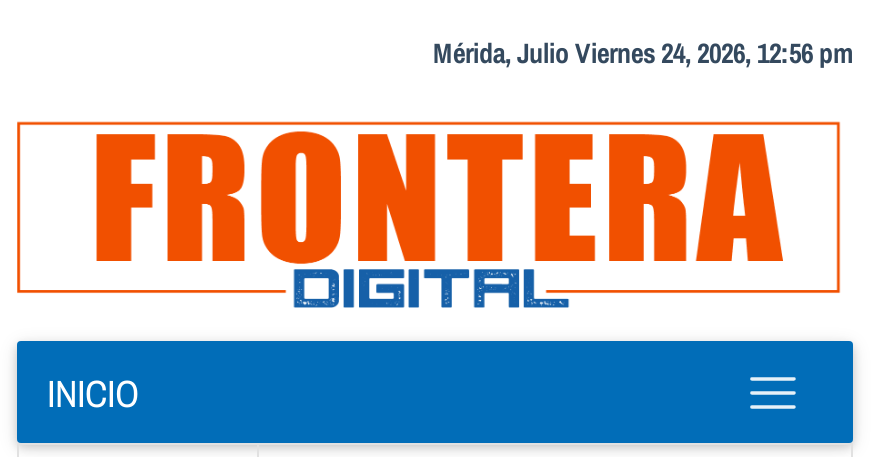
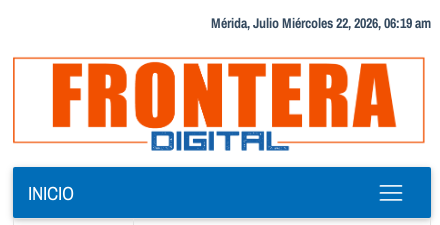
- Mérida, Julio Viernes 24, 2026, 12:56 pm
+ Mérida, Julio Miércoles 22, 2026, 06:19 am
